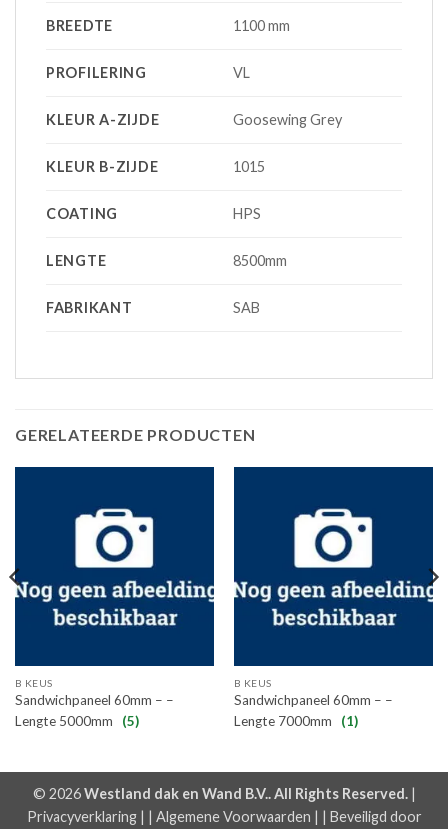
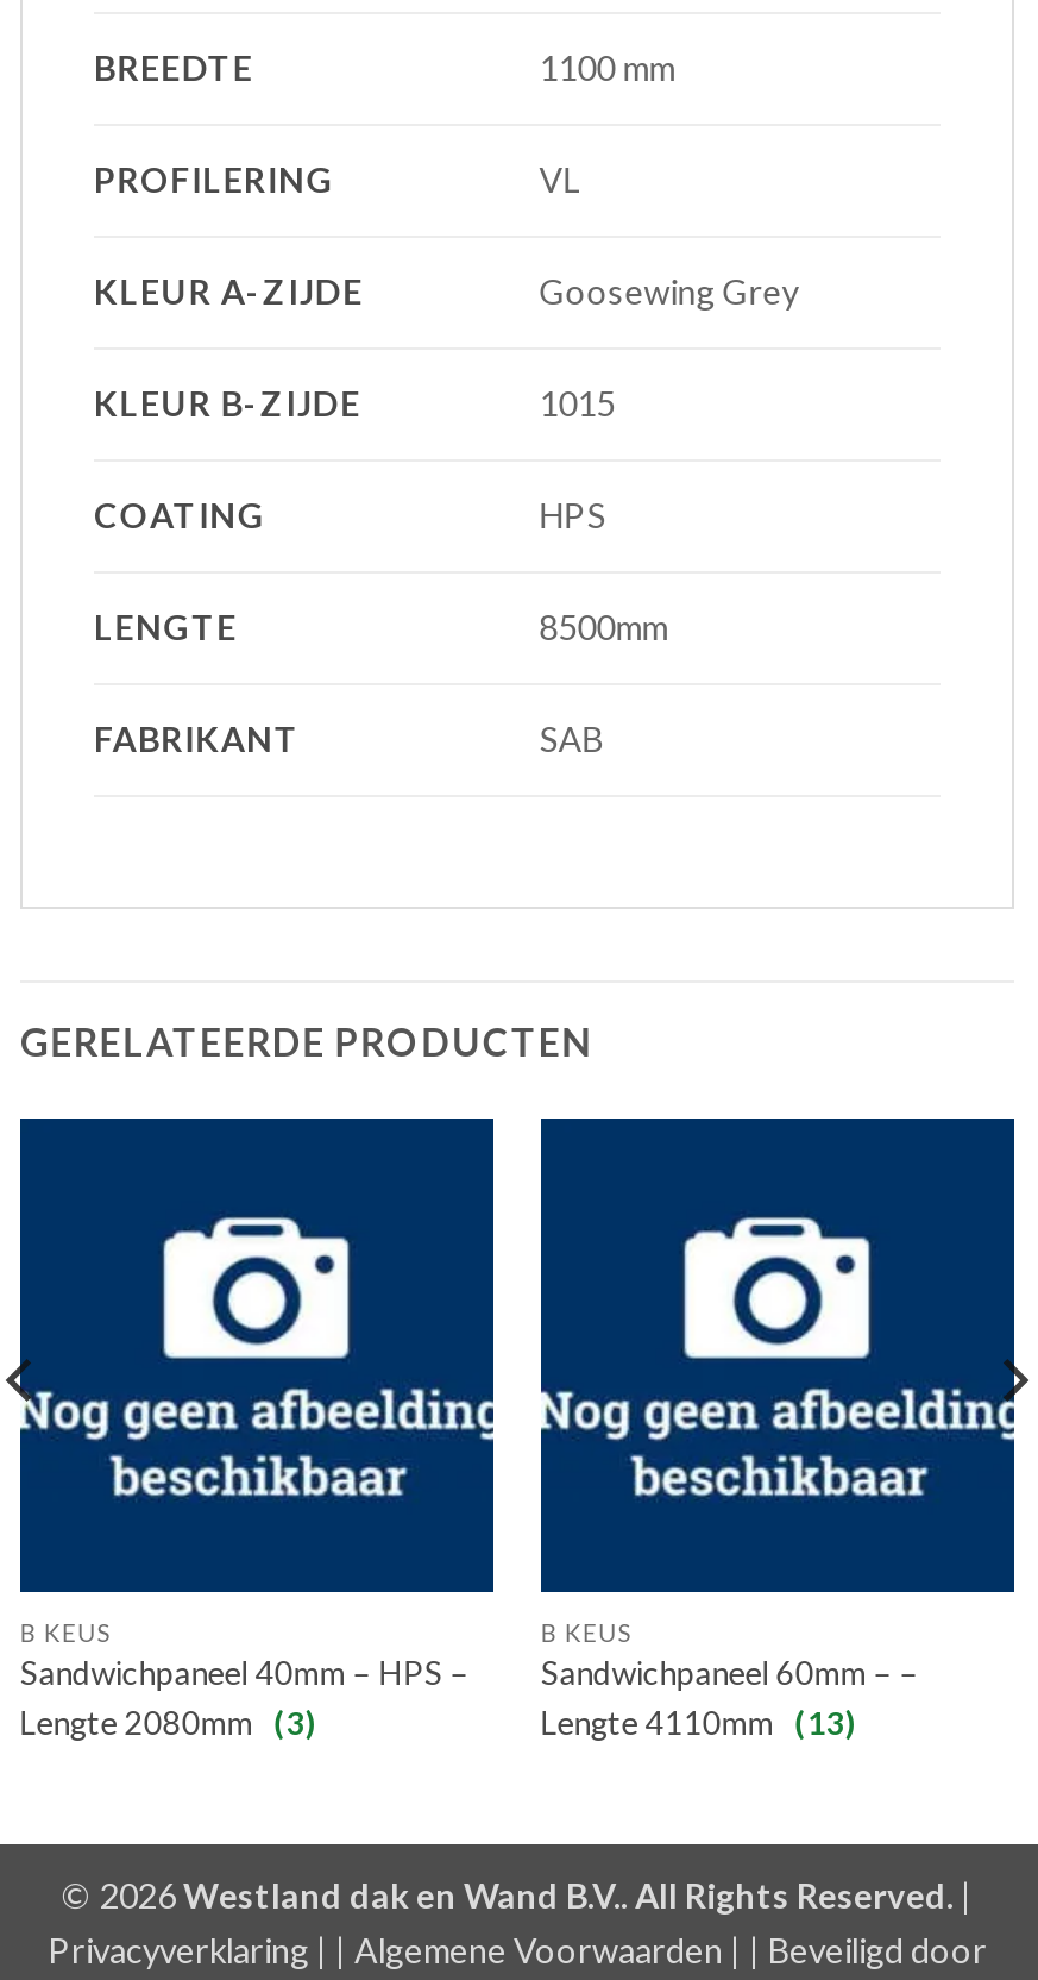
- Sandwichpaneel 60mm – –
- Lengte 5000mm (5)
+ Sandwichpaneel 40mm – HPS –
+ Lengte 2080mm (3)

- Lengte 7000mm (1)
+ Lengte 4110mm (13)
